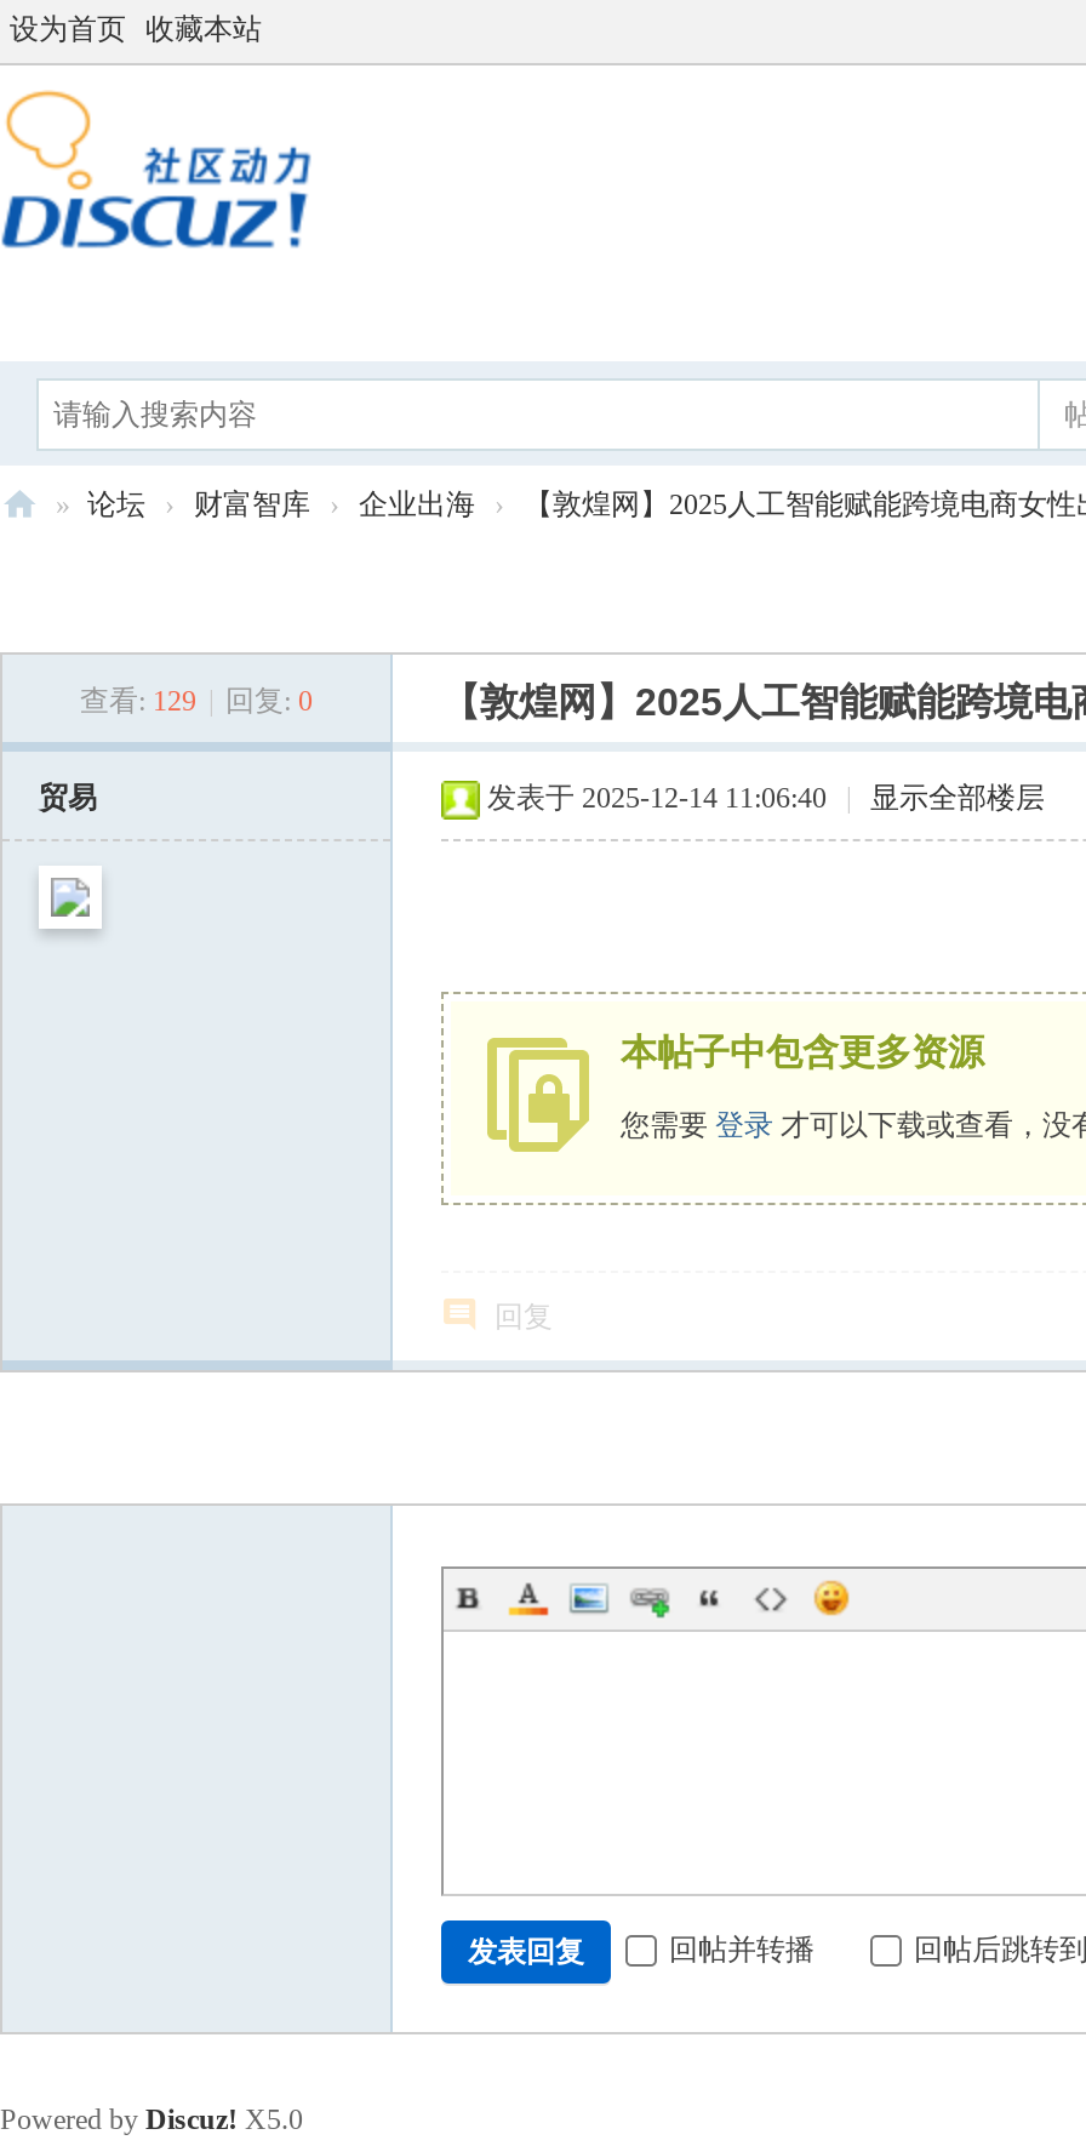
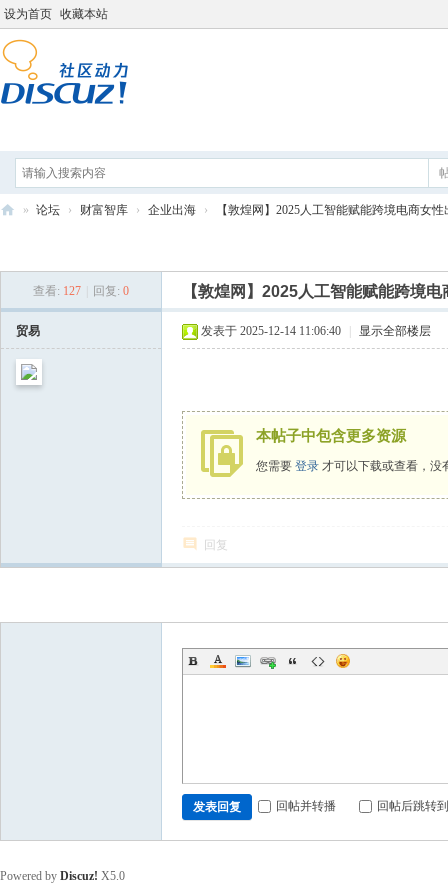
- 查看: 129
+ 查看: 127
